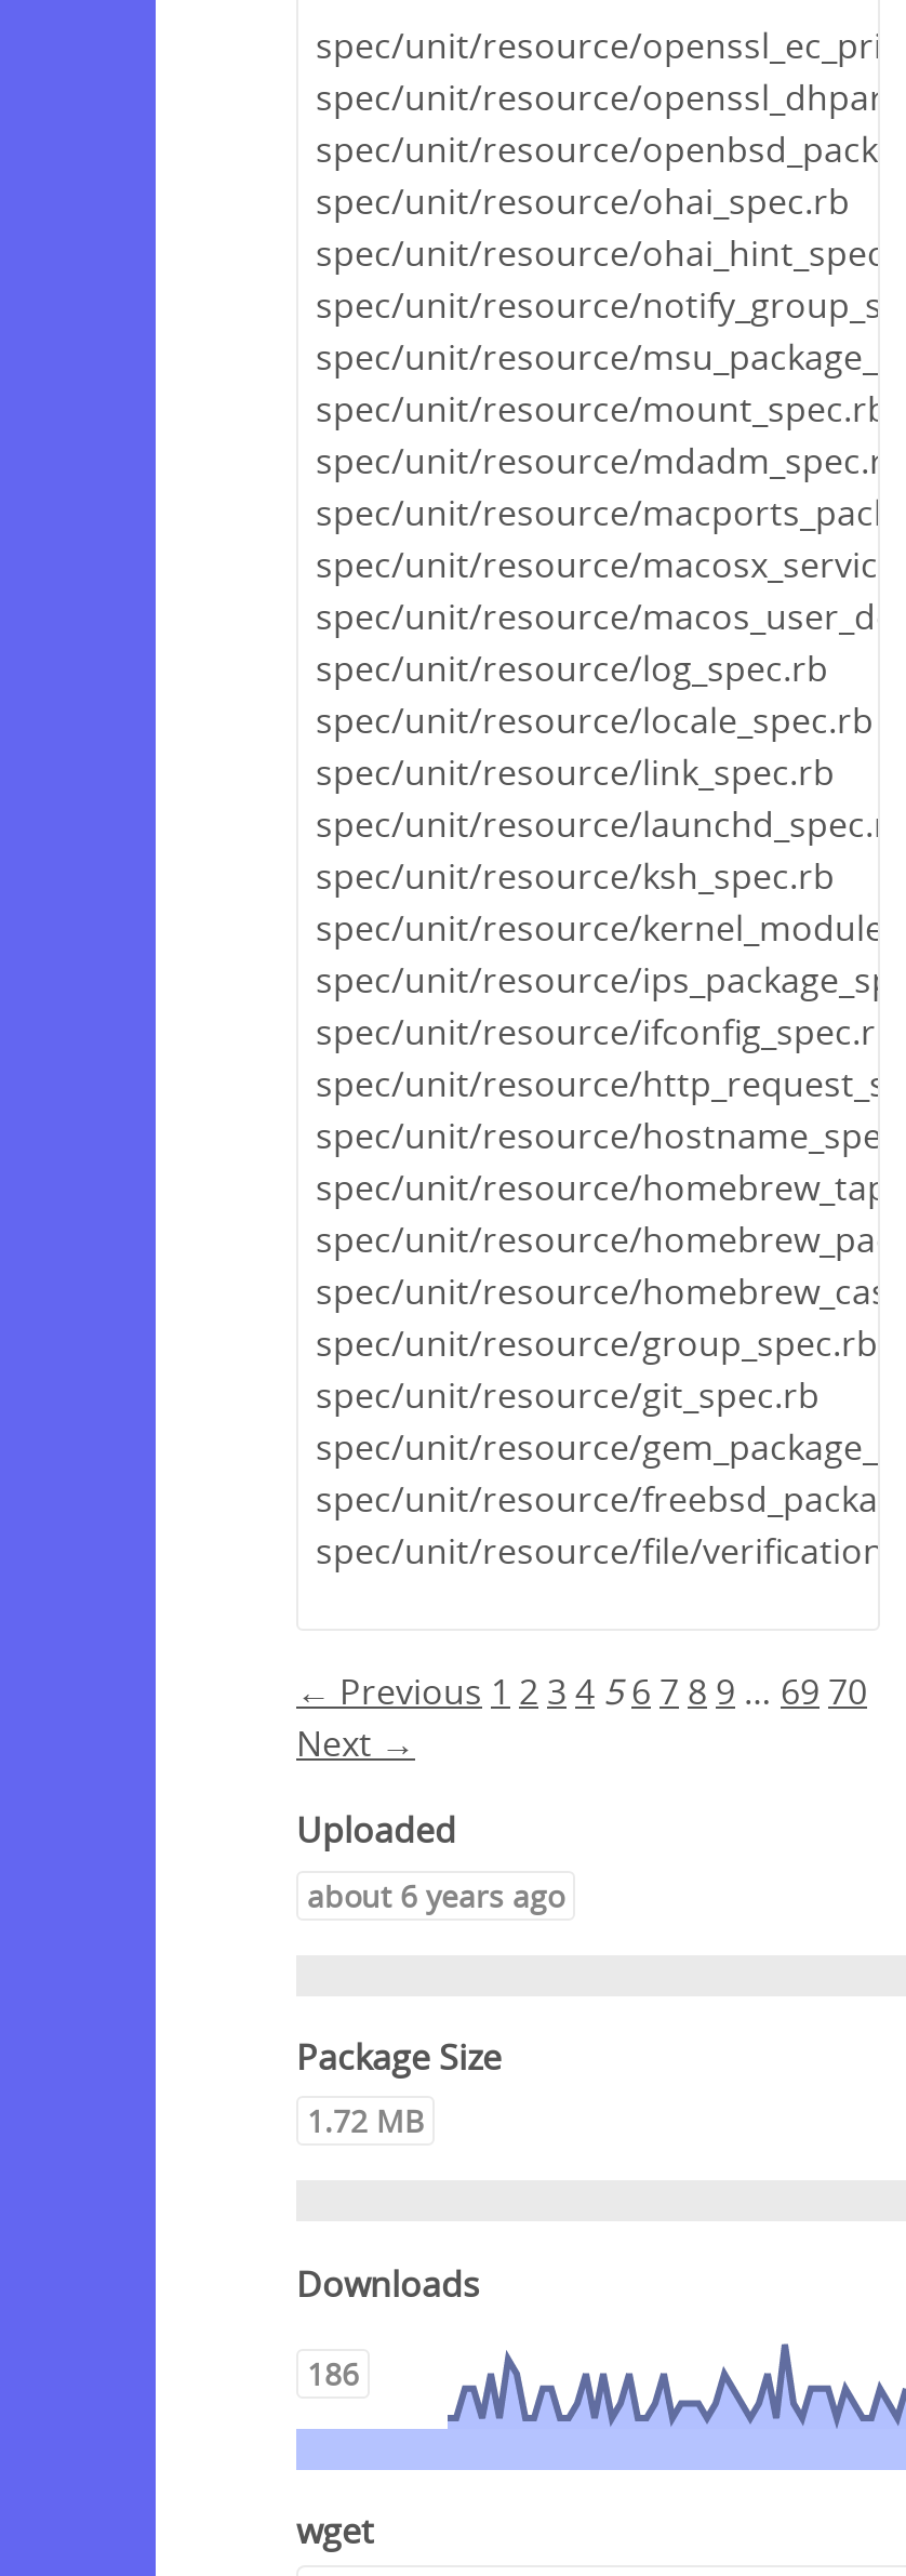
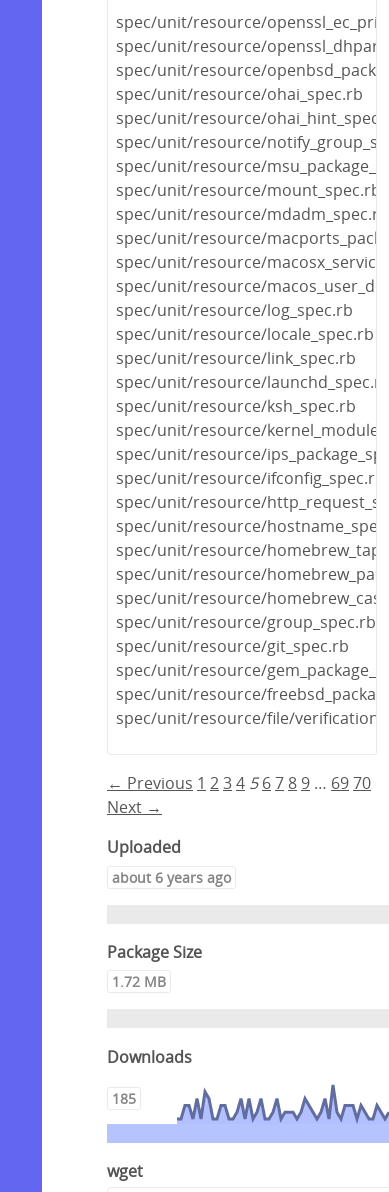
- 186
+ 185
